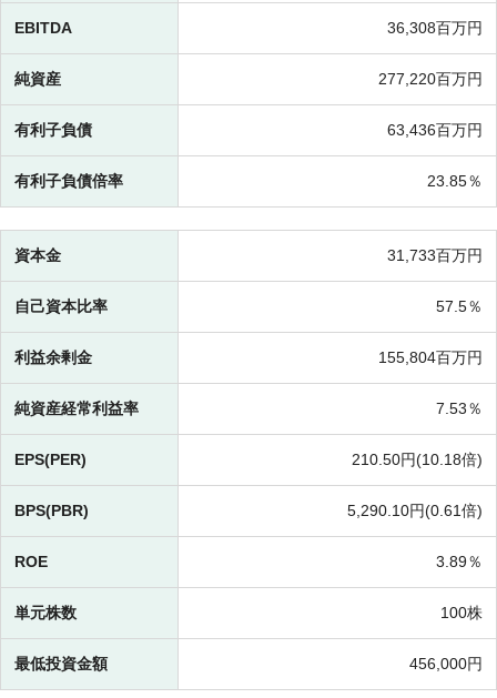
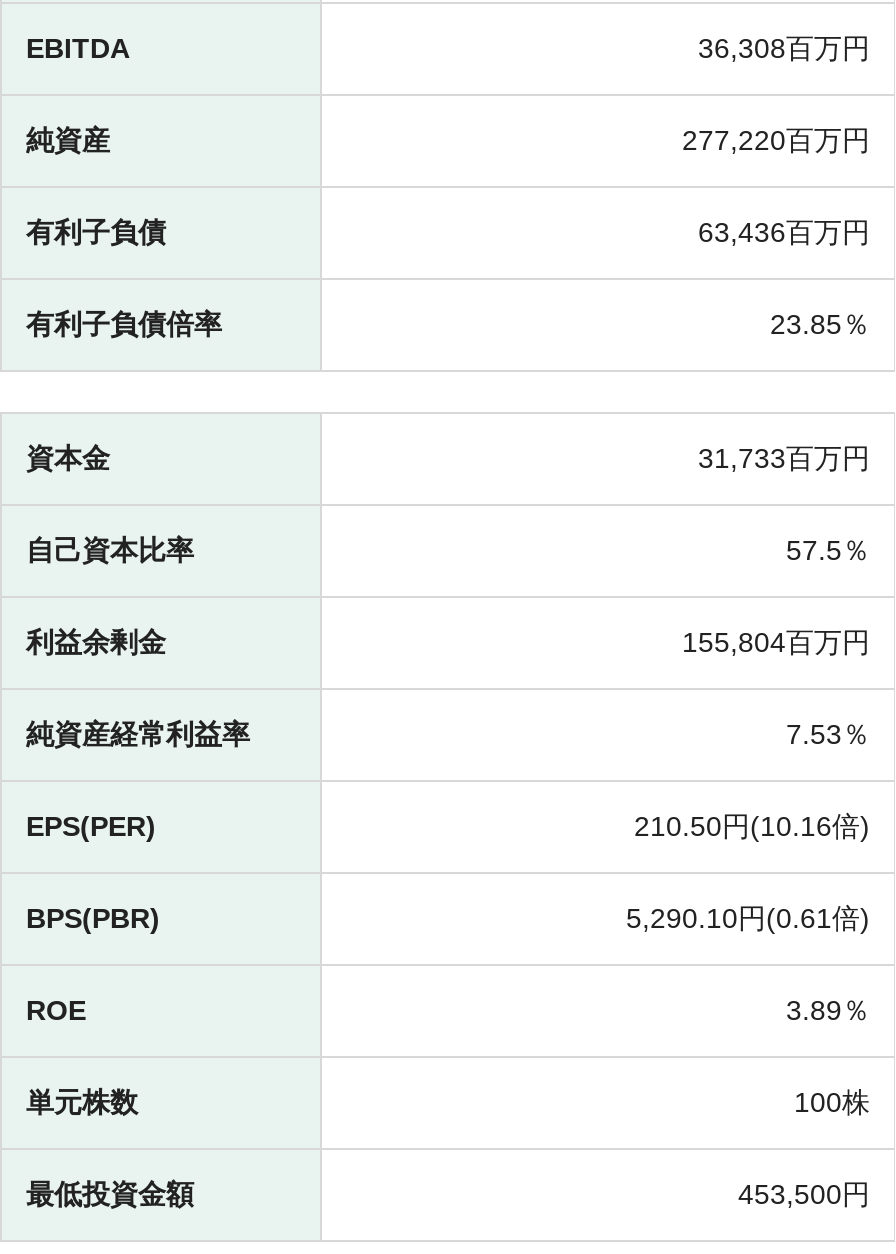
- 210.50円(10.18倍)
+ 210.50円(10.16倍)

- 456,000円
+ 453,500円
